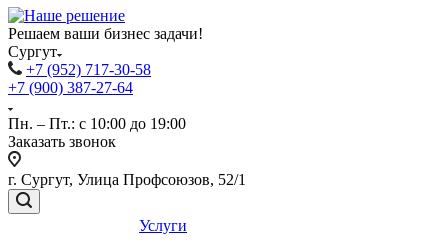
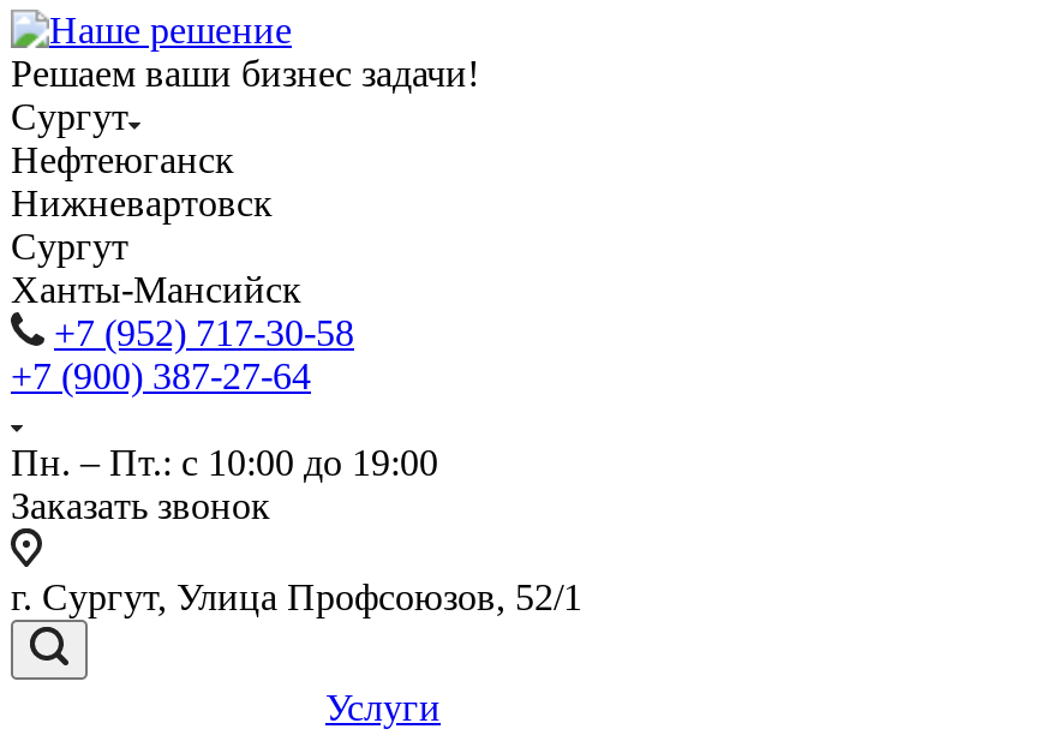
+ Нефтеюганск
+ Нижневартовск
+ Сургут
+ Ханты-Мансийск
